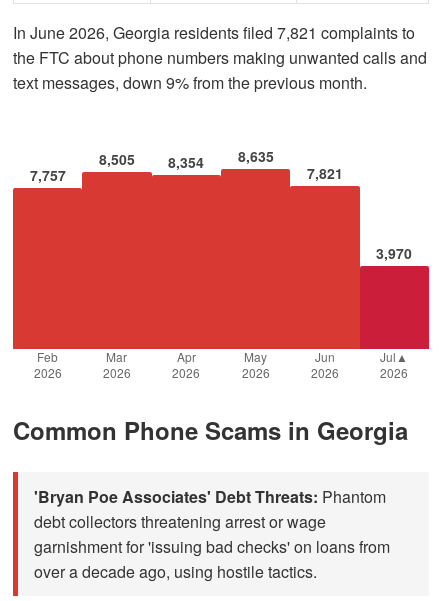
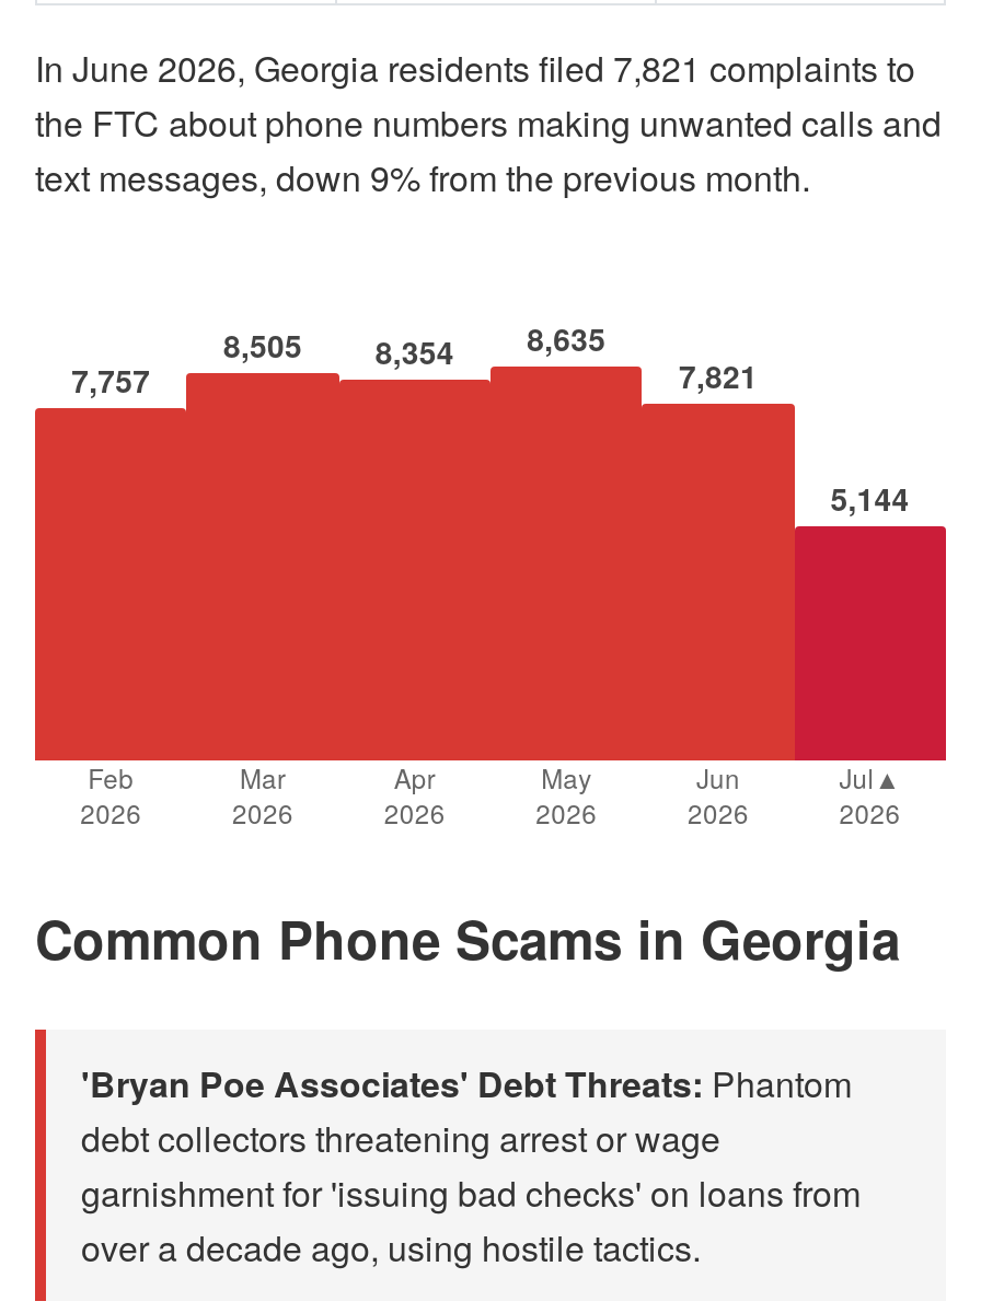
- 3,970
+ 5,144
